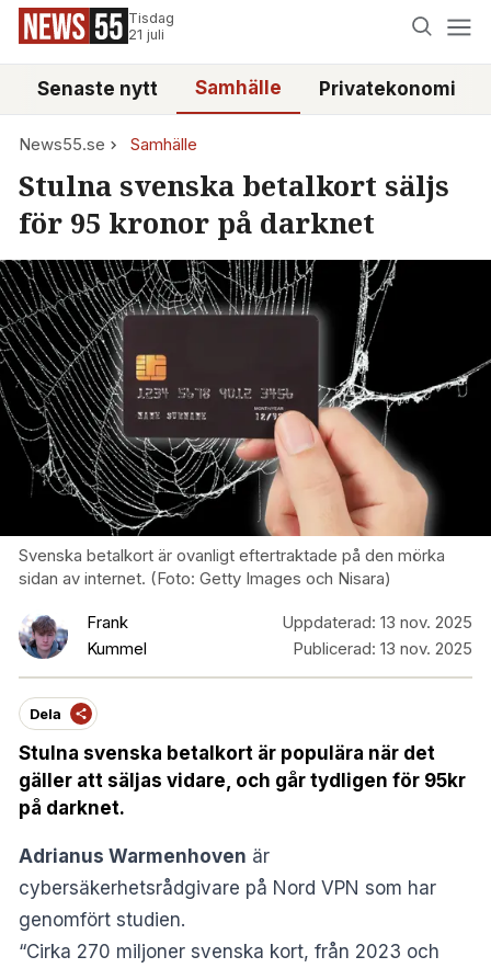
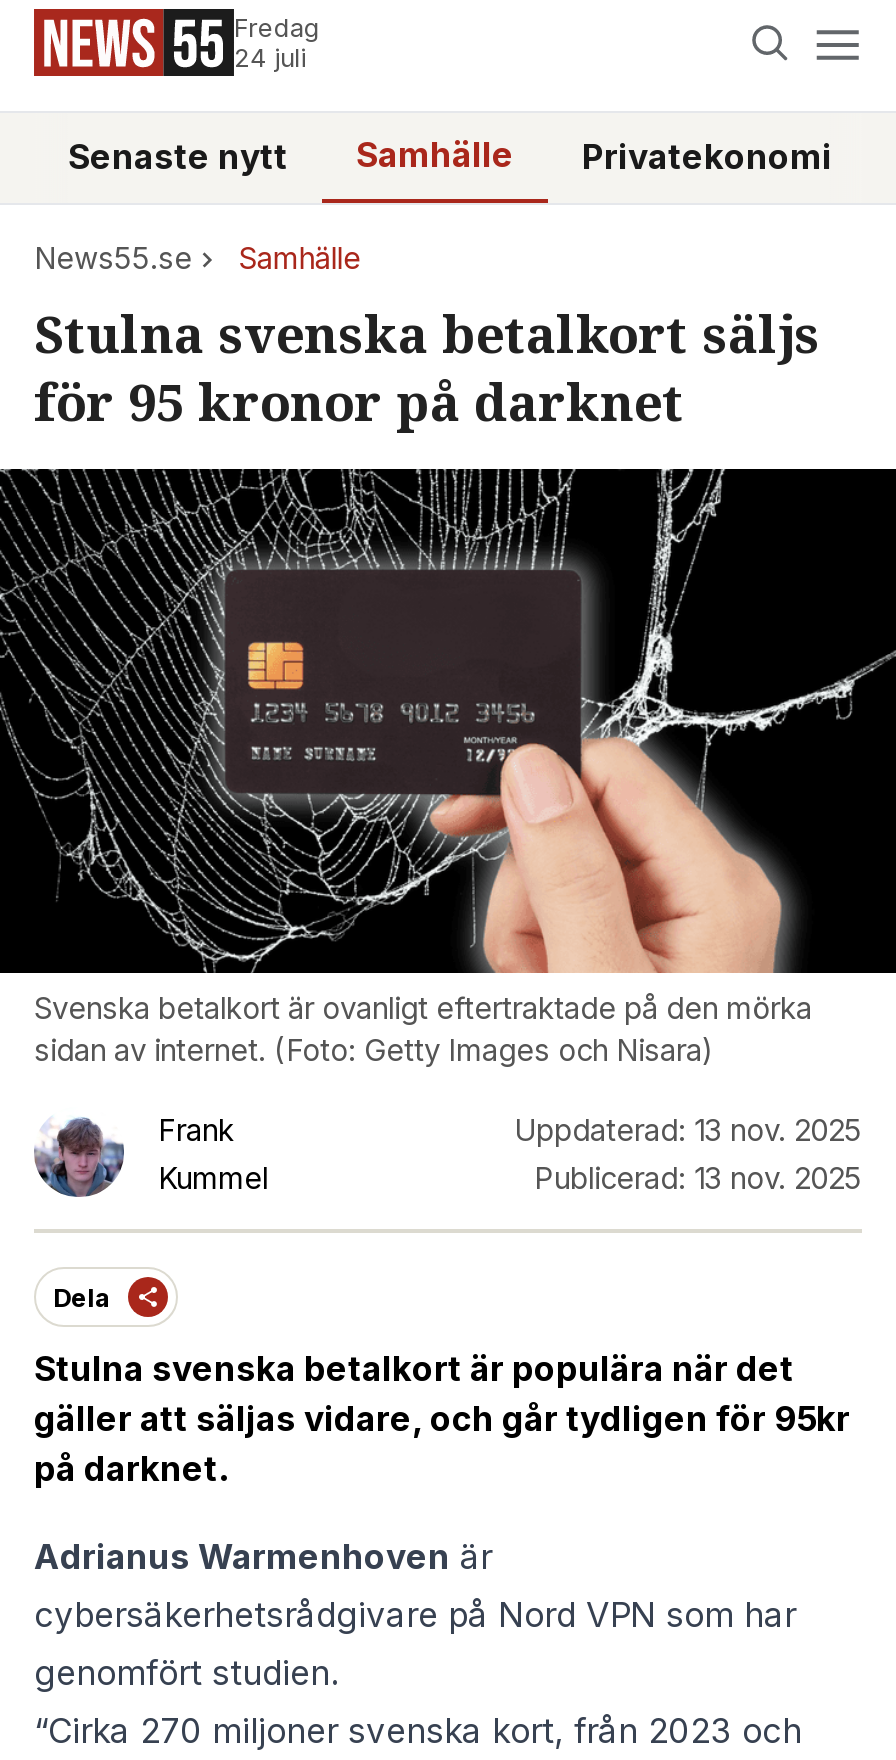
- Tisdag
- 21 juli
+ Fredag
+ 24 juli
